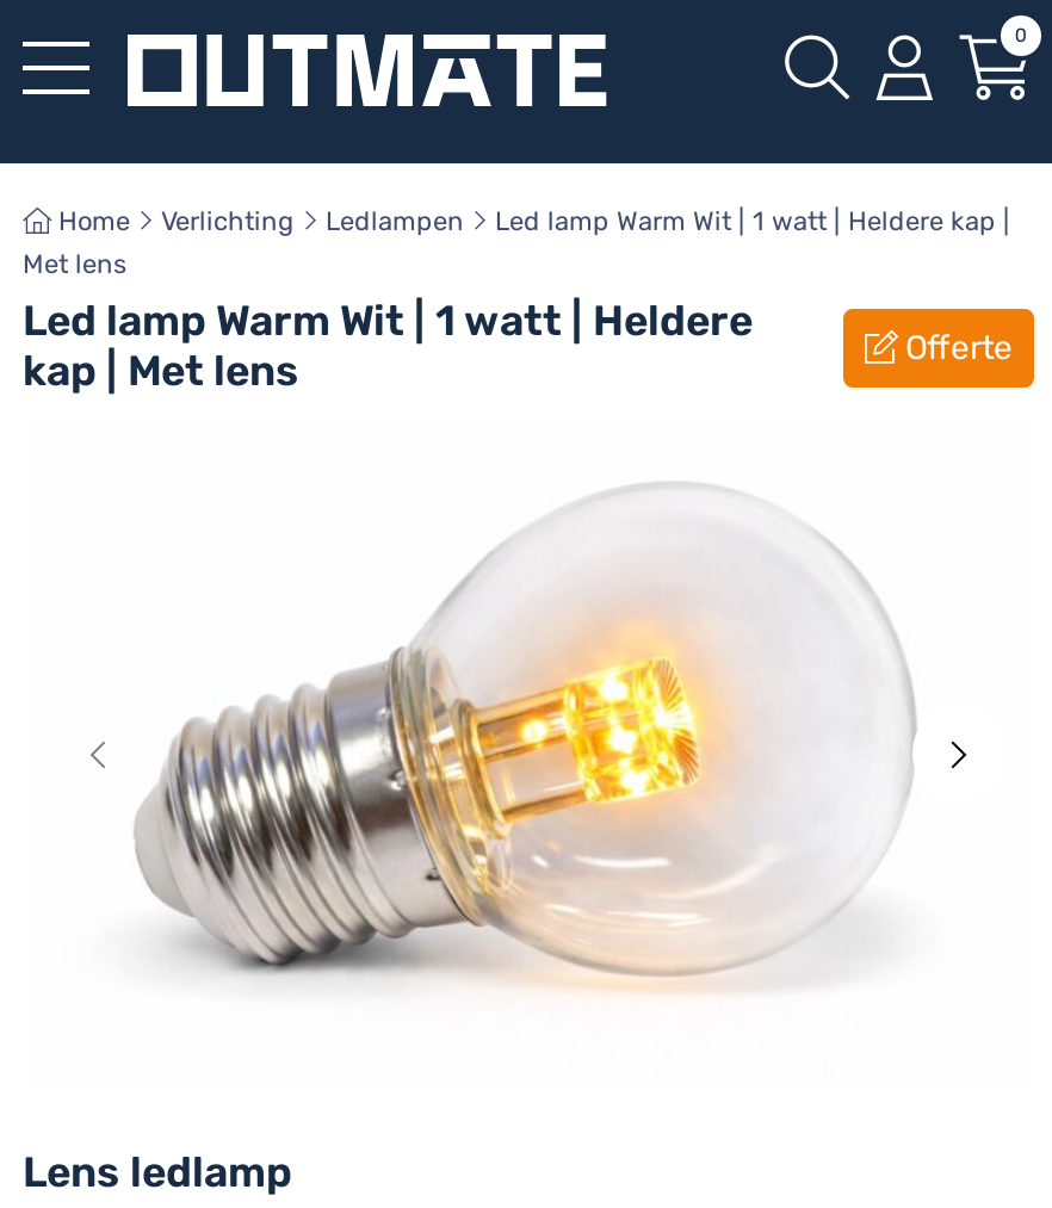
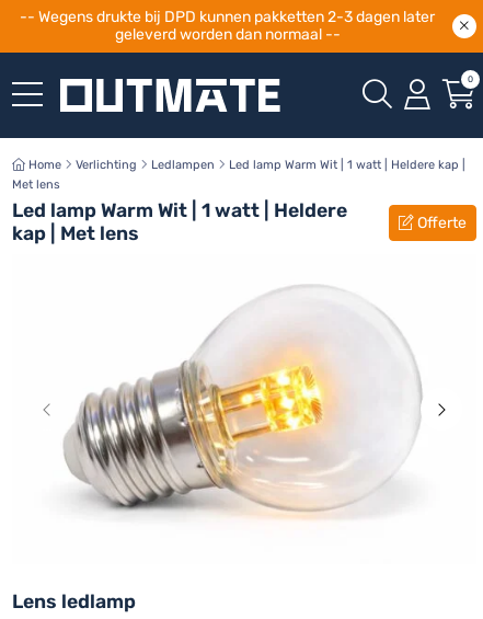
+ -- Wegens drukte bij DPD kunnen pakketten 2-3 dagen later
+ geleverd worden dan normaal --
